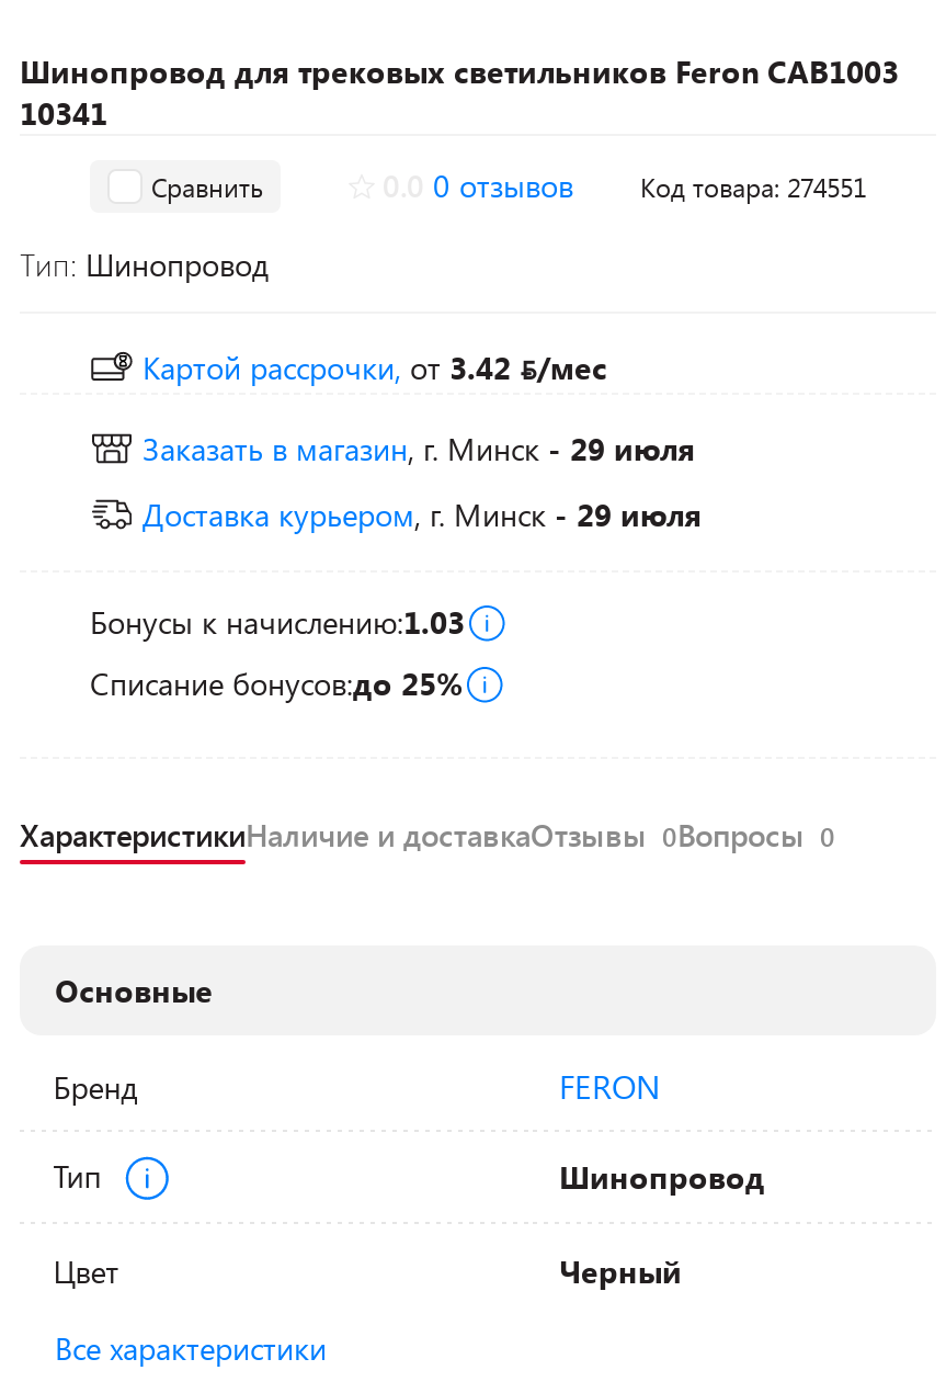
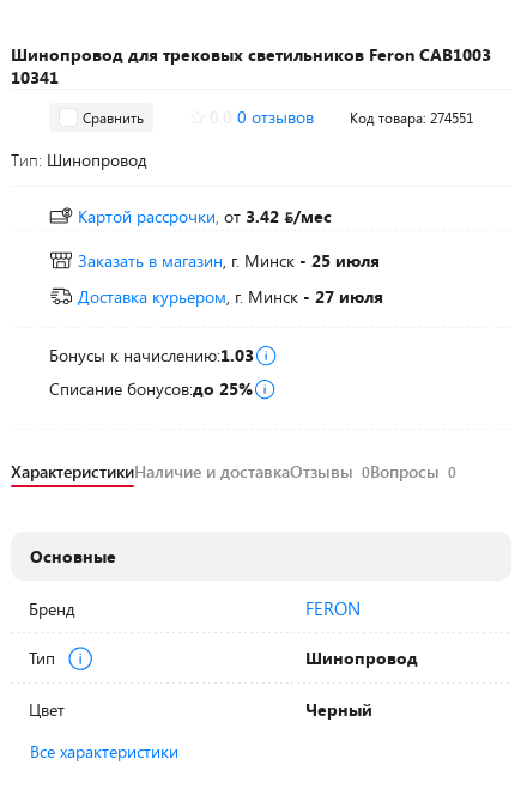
- Заказать в магазин, г. Минск - 29 июля
+ Заказать в магазин, г. Минск - 25 июля

- Доставка курьером, г. Минск - 29 июля
+ Доставка курьером, г. Минск - 27 июля
